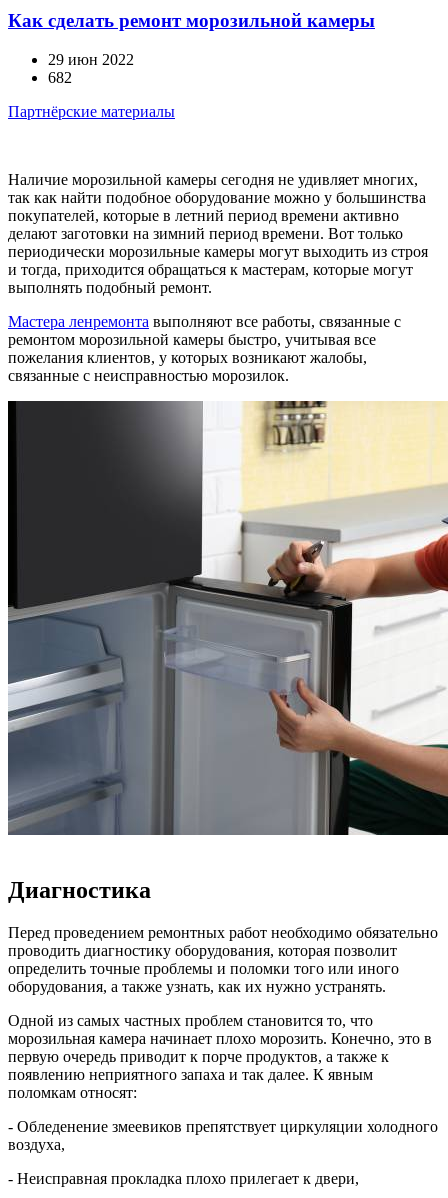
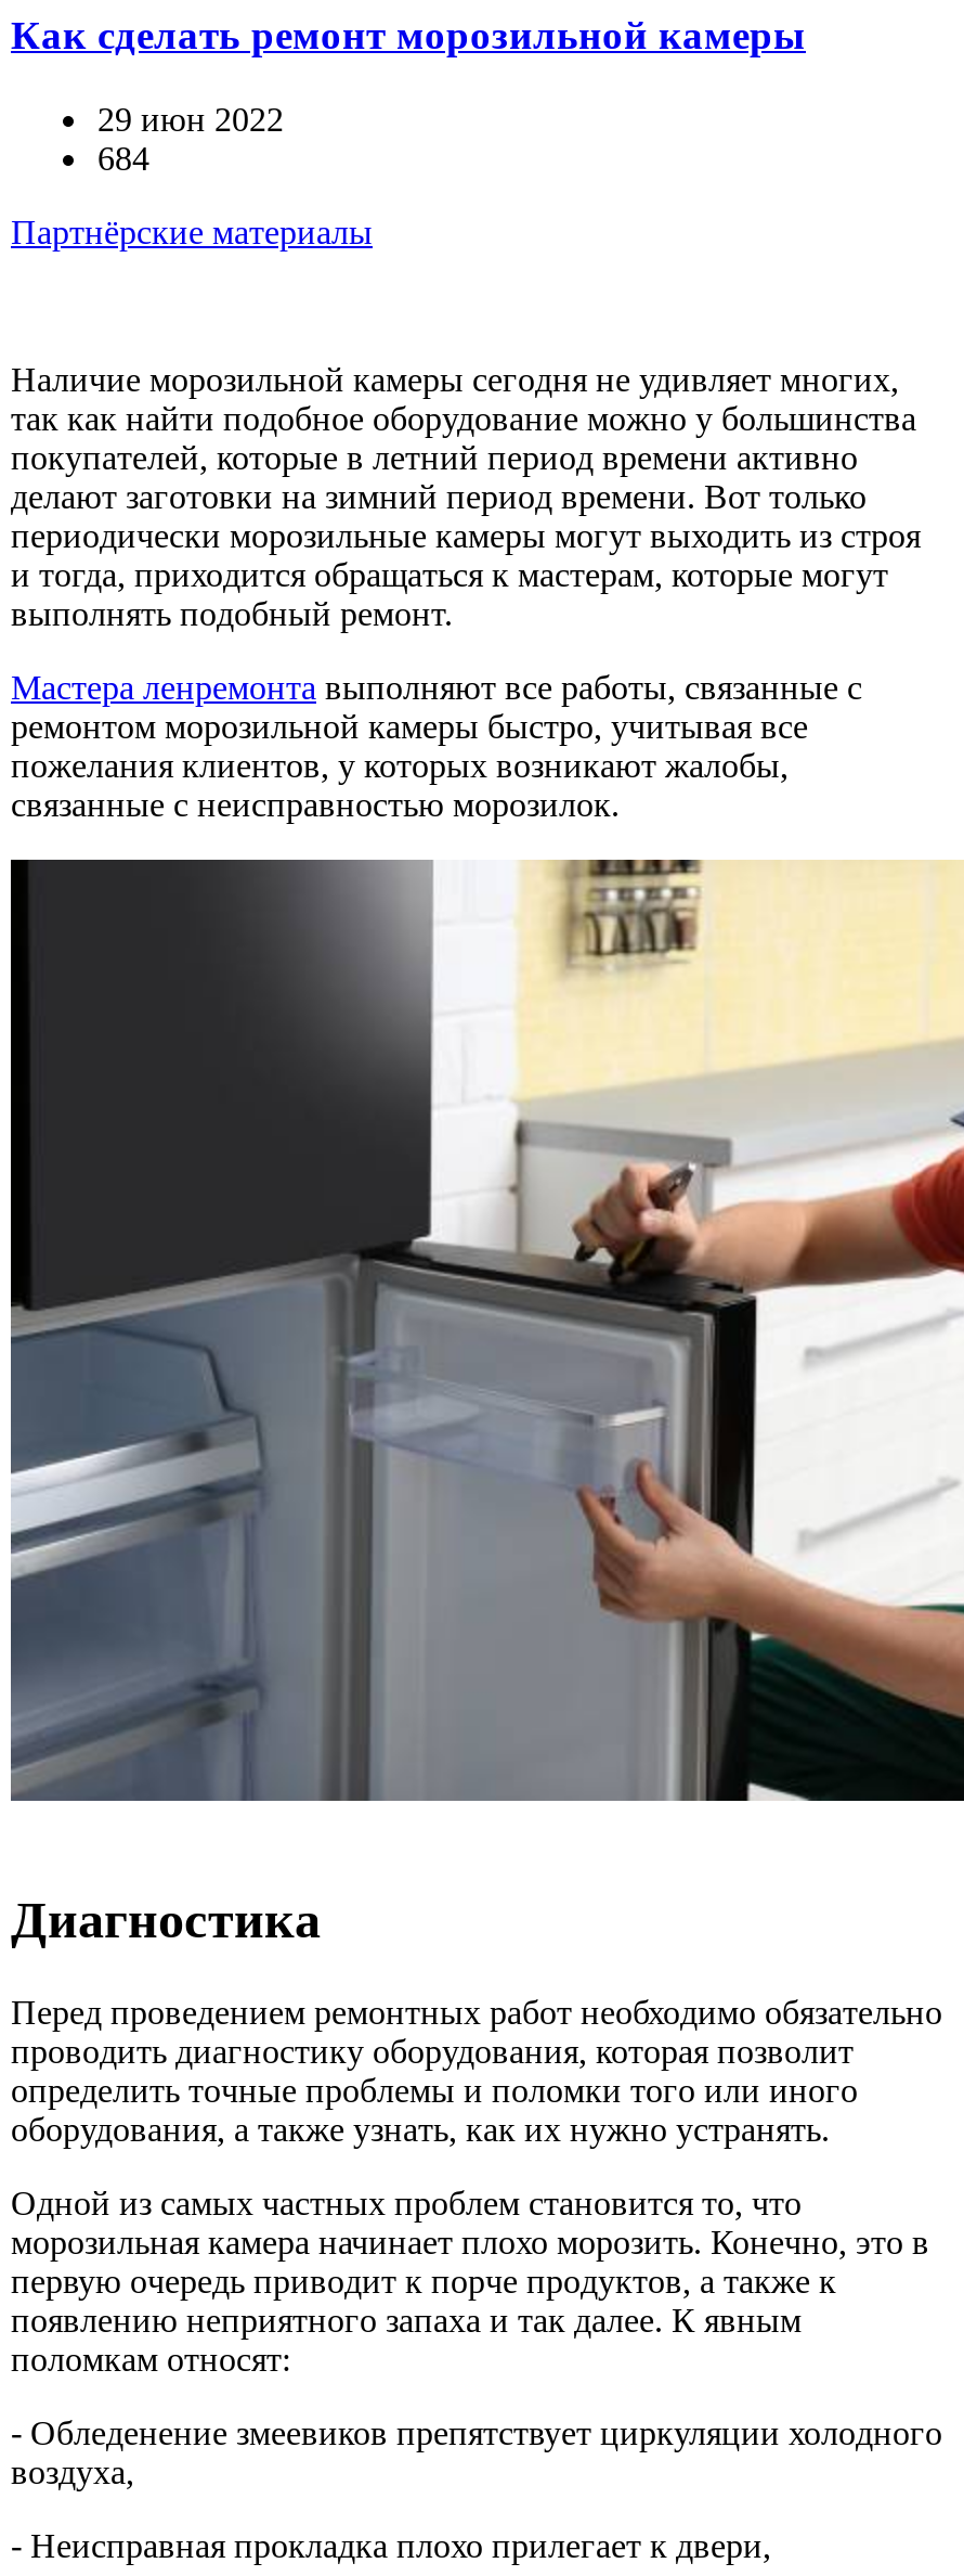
- 682
+ 684
